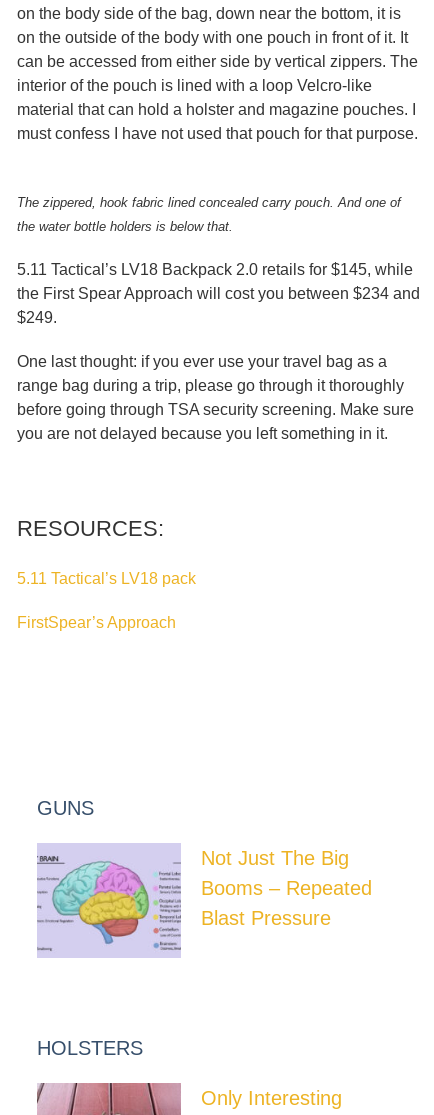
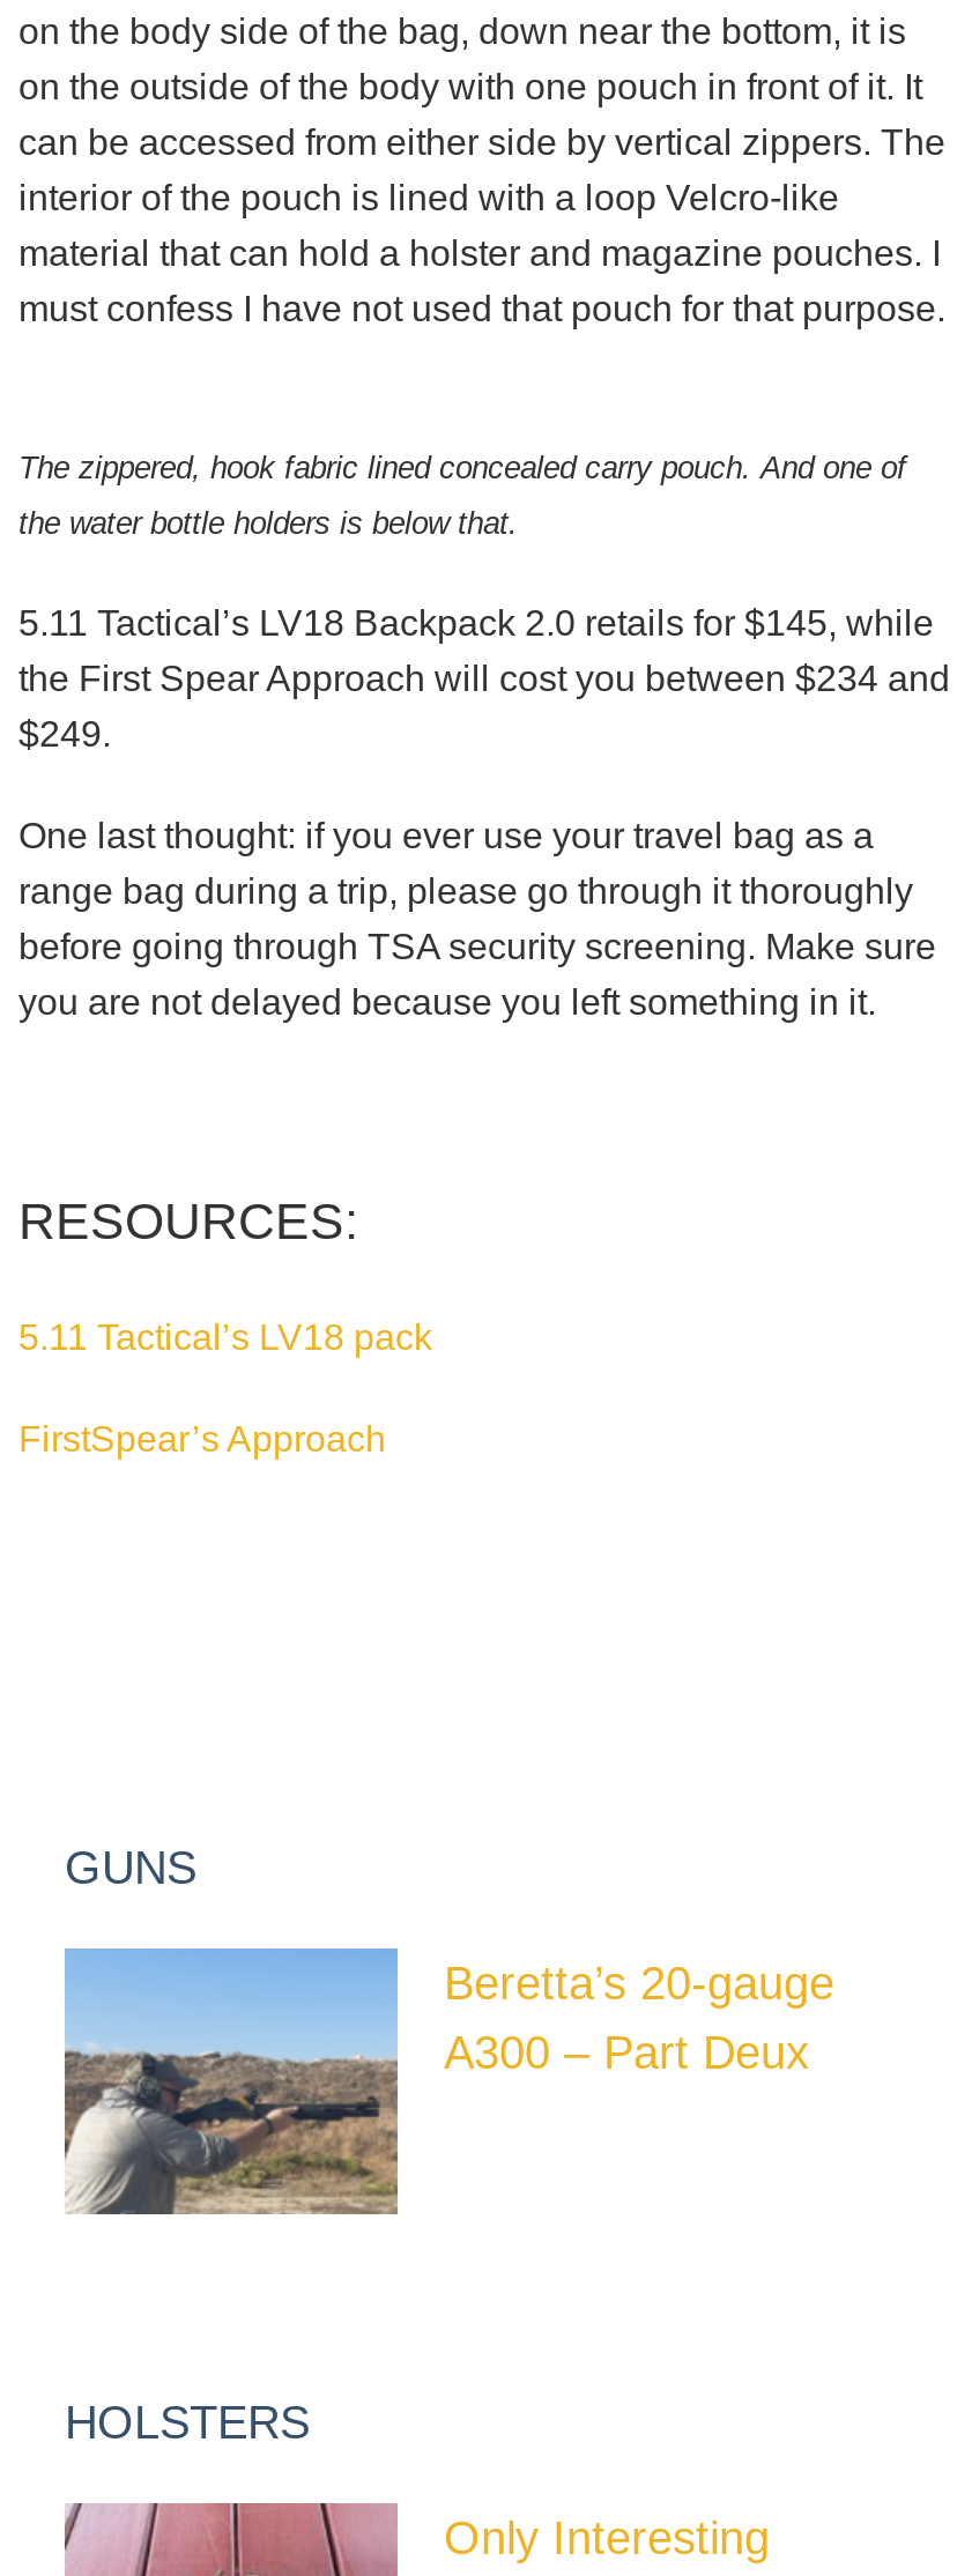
- [image]
- Not Just The Big
- Booms – Repeated
- Blast Pressure
+ [image]
+ Beretta’s 20-gauge
+ A300 – Part Deux
